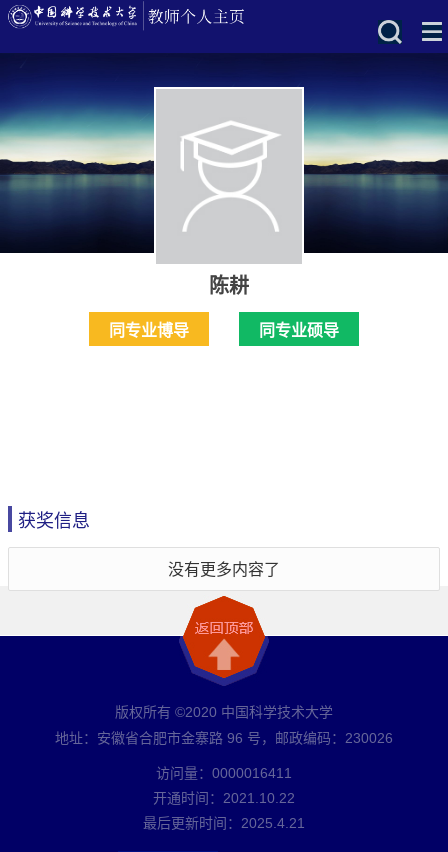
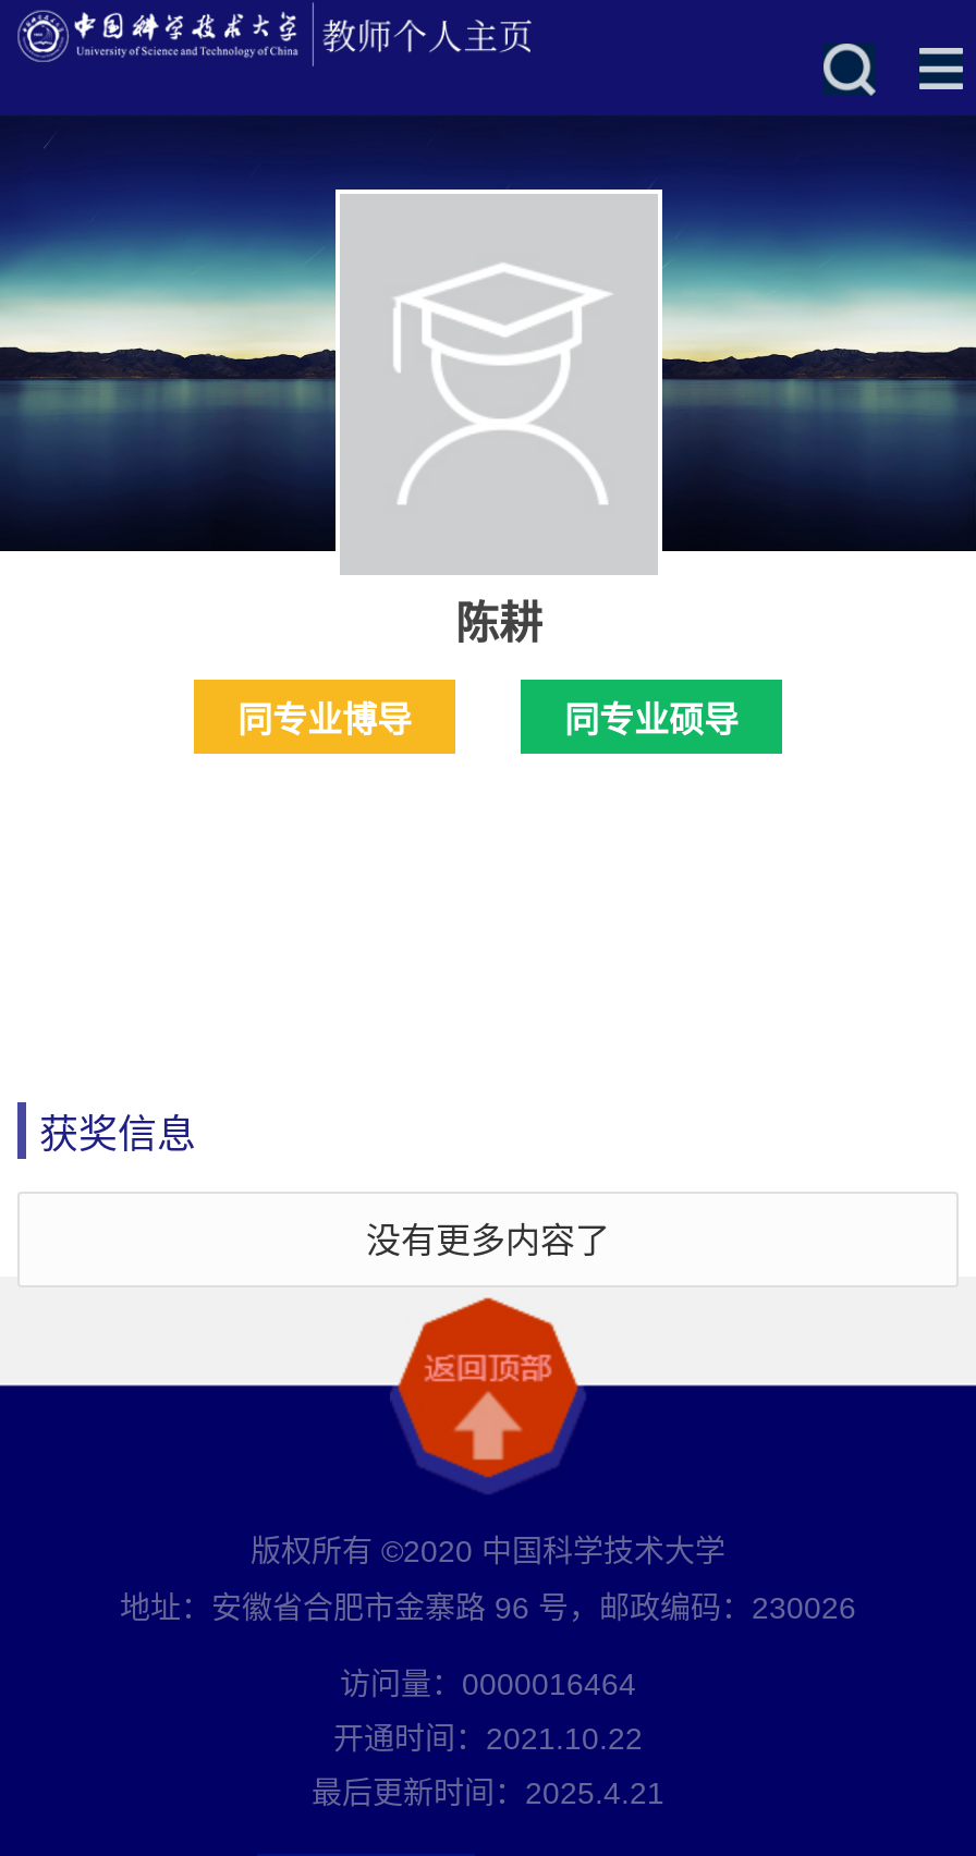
- 访问量：0000016411
+ 访问量：0000016464
